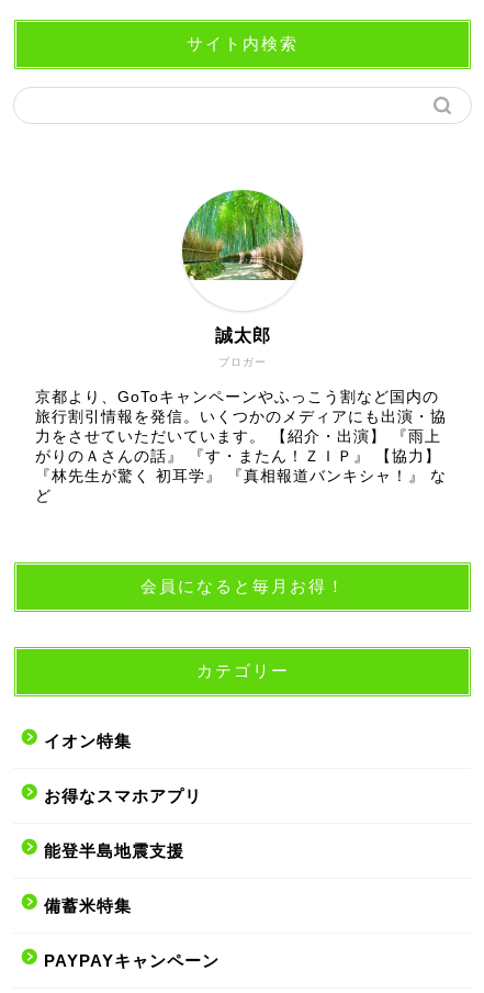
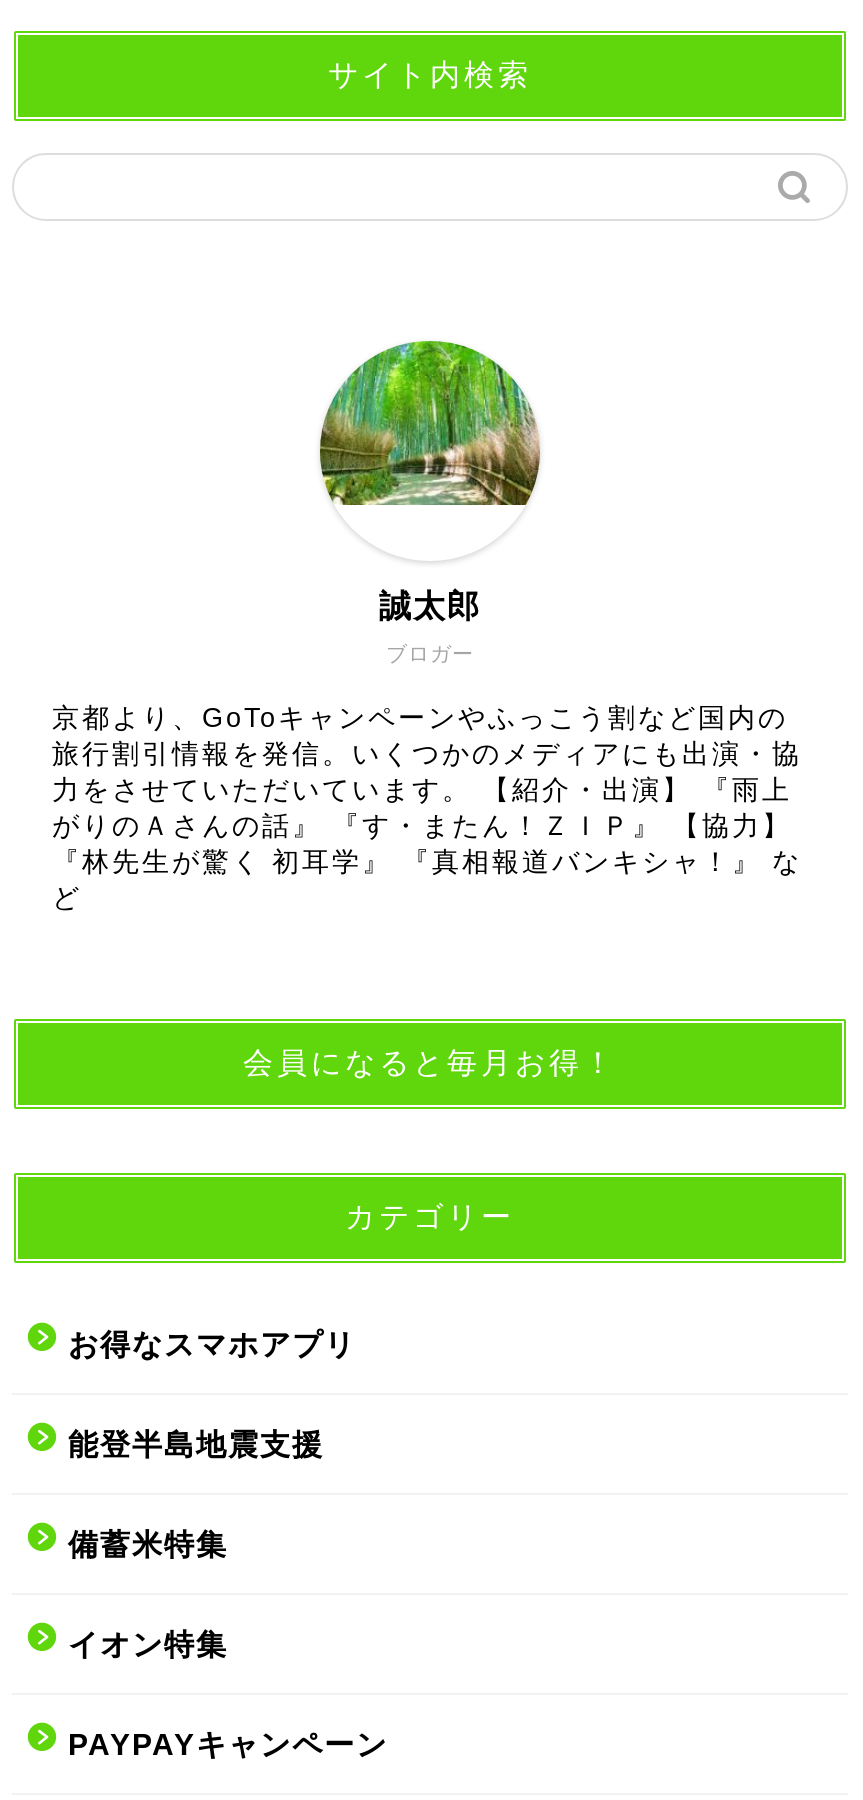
moved down: イオン特集

moved up: お得なスマホアプリ | 能登半島地震支援 | 備蓄米特集
